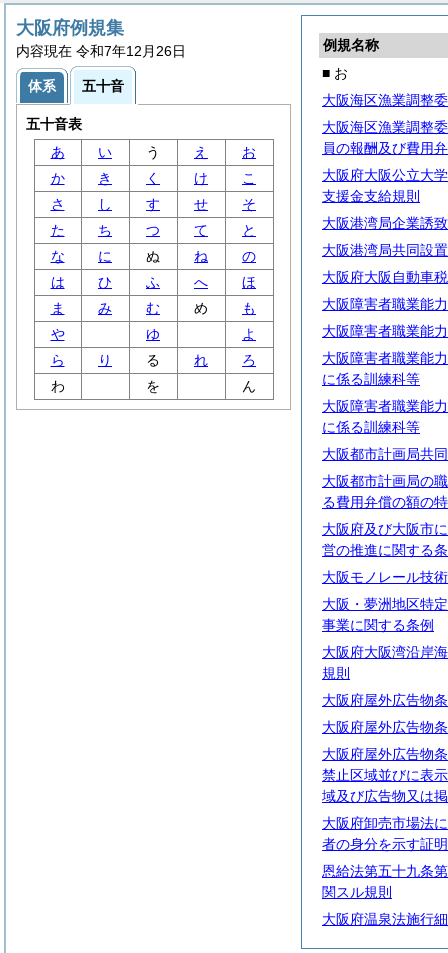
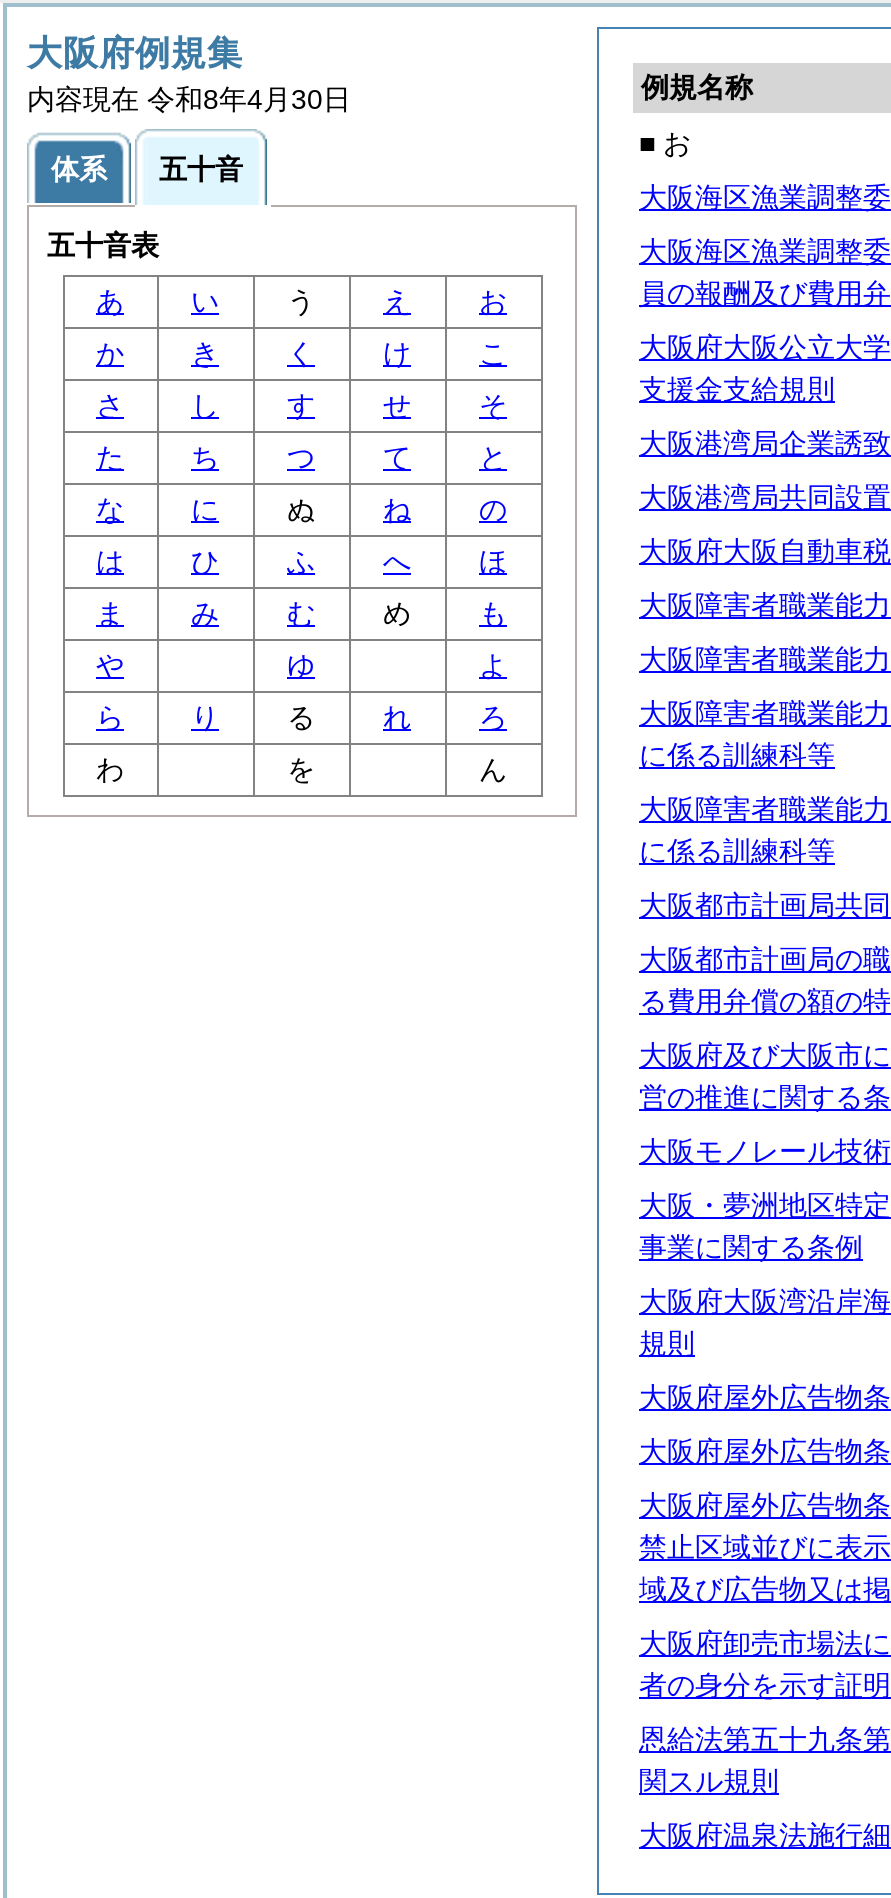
- 内容現在 令和7年12月26日
+ 内容現在 令和8年4月30日
